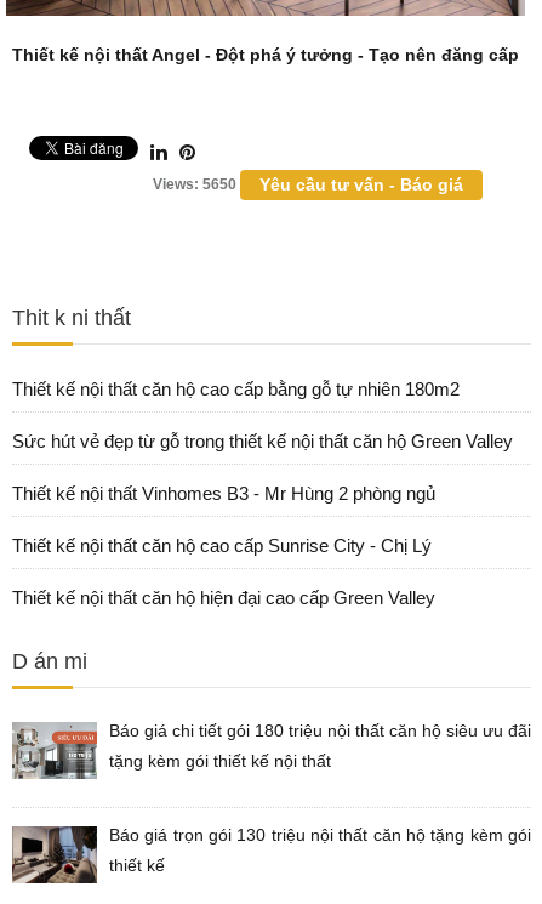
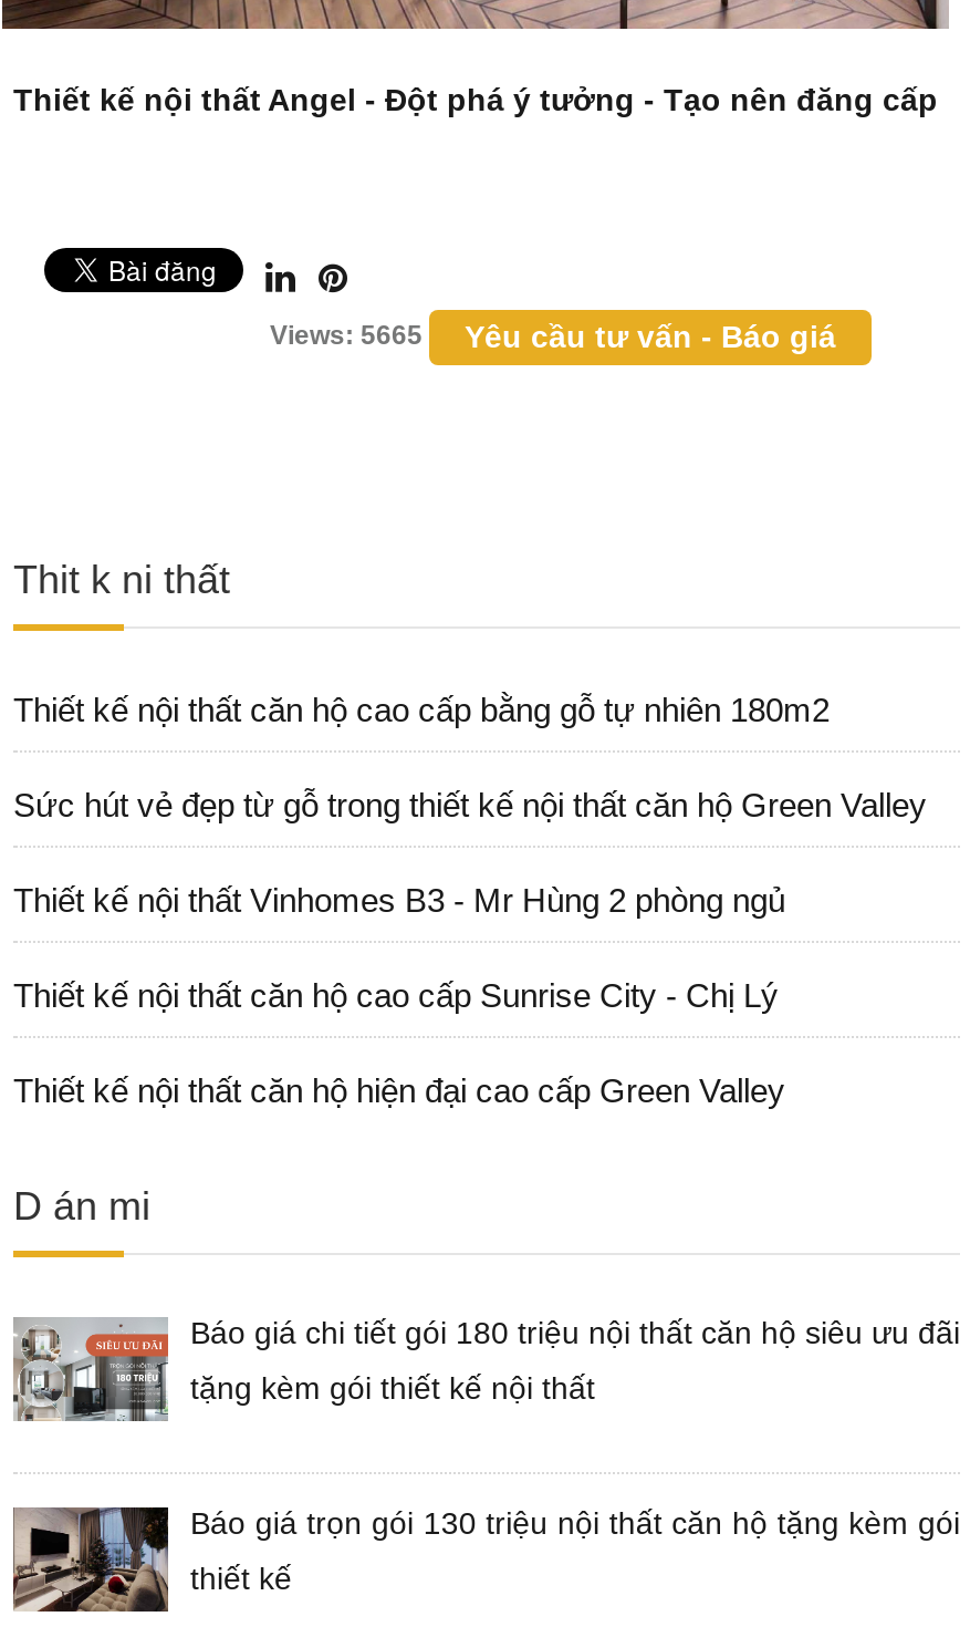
- Views: 5650 Yêu cầu tư vấn - Báo giá
+ Views: 5665 Yêu cầu tư vấn - Báo giá
